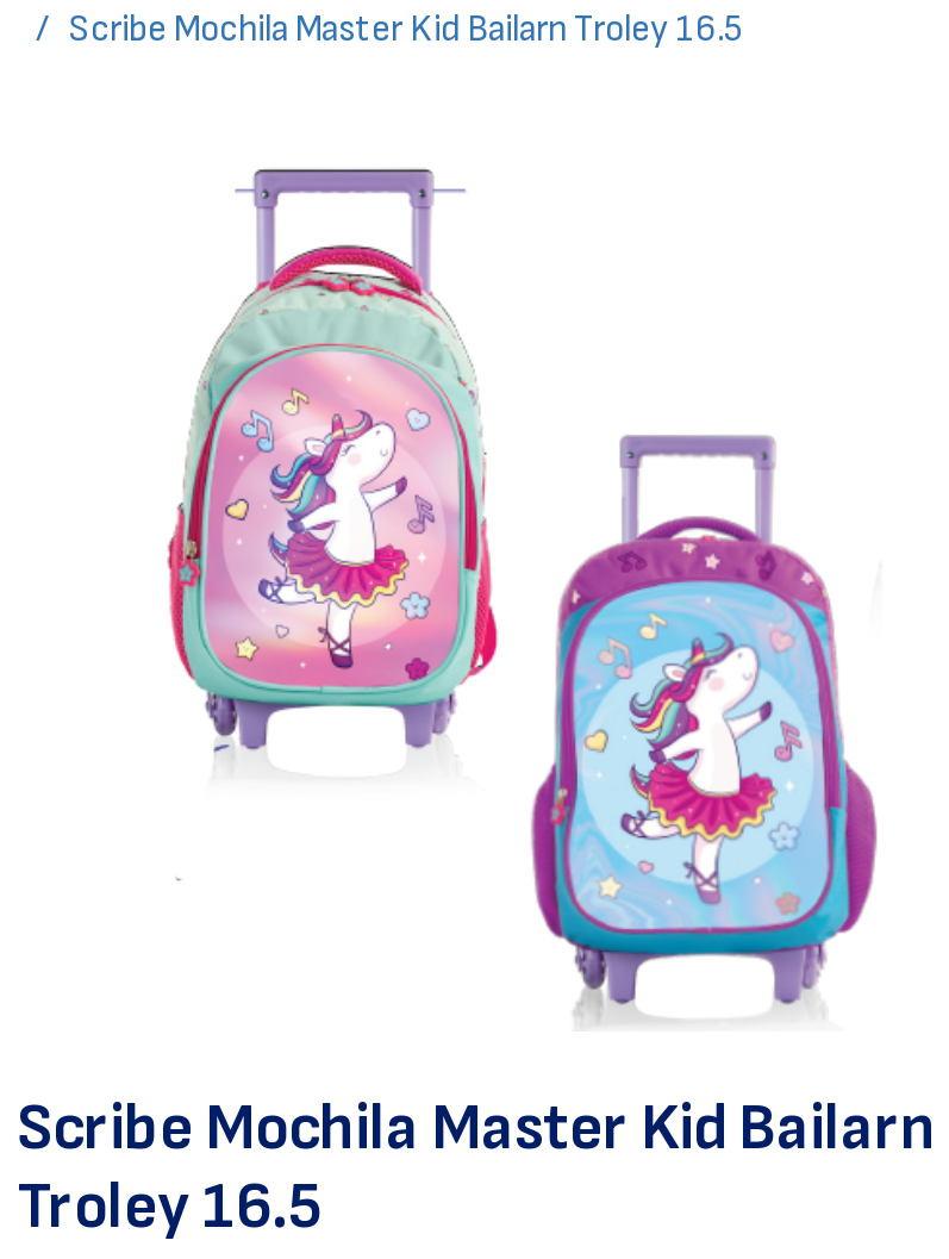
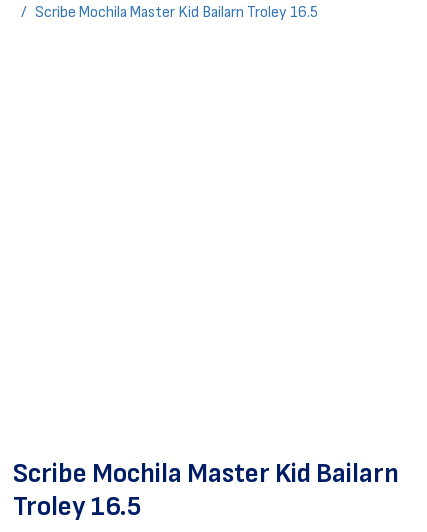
- [image]

- [image]
